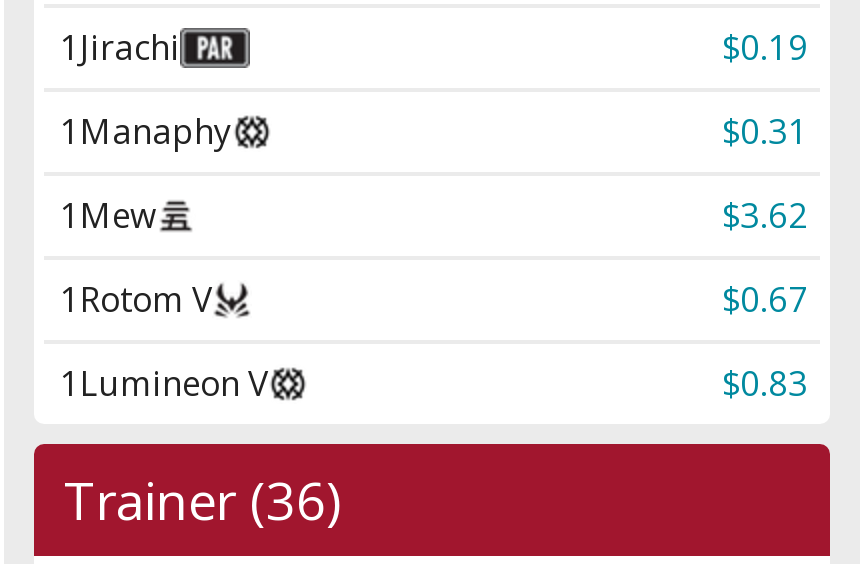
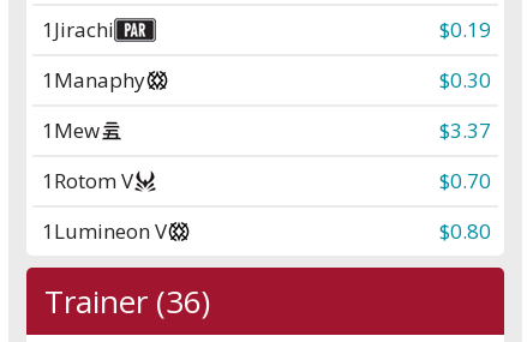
- $0.31
+ $0.30

- $3.62
+ $3.37

- $0.67
+ $0.70

- $0.83
+ $0.80
